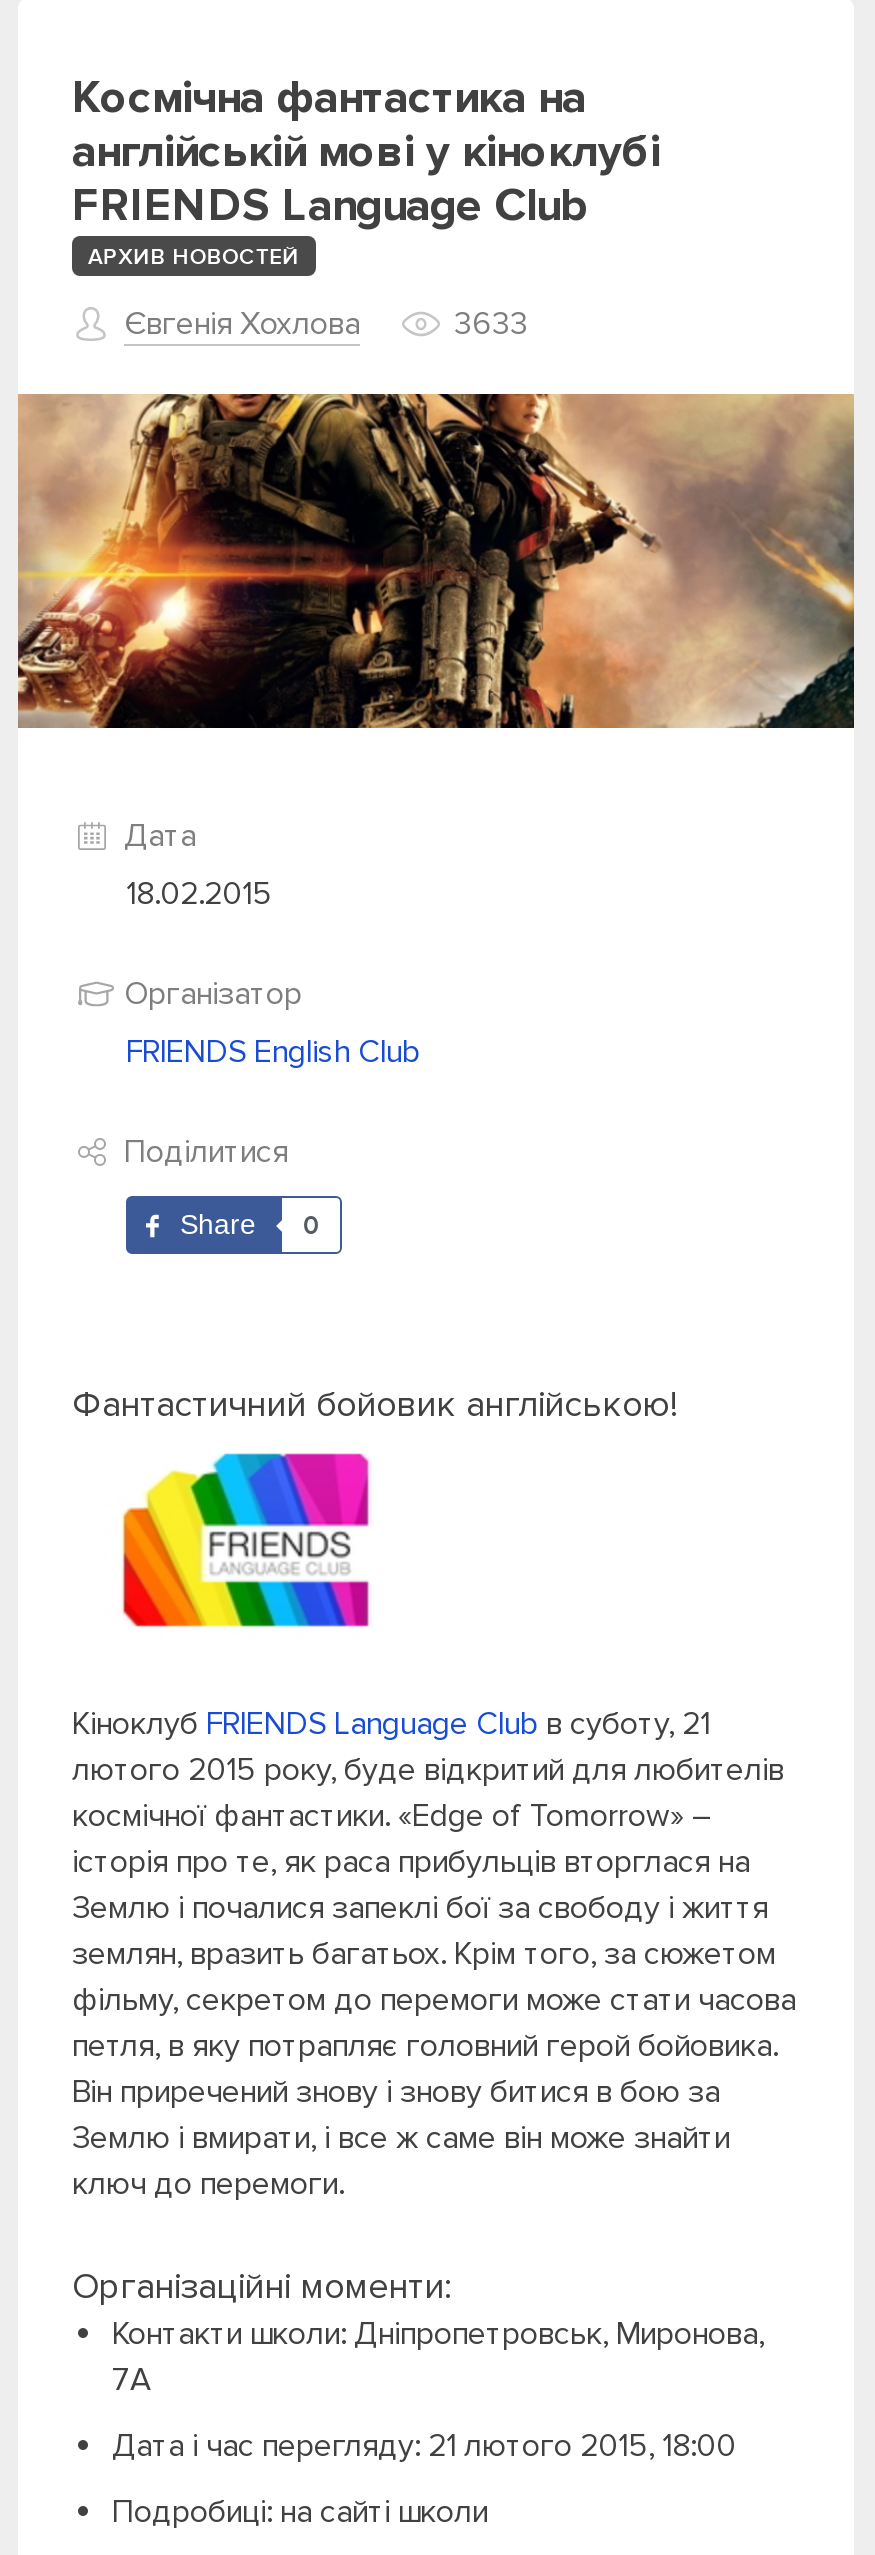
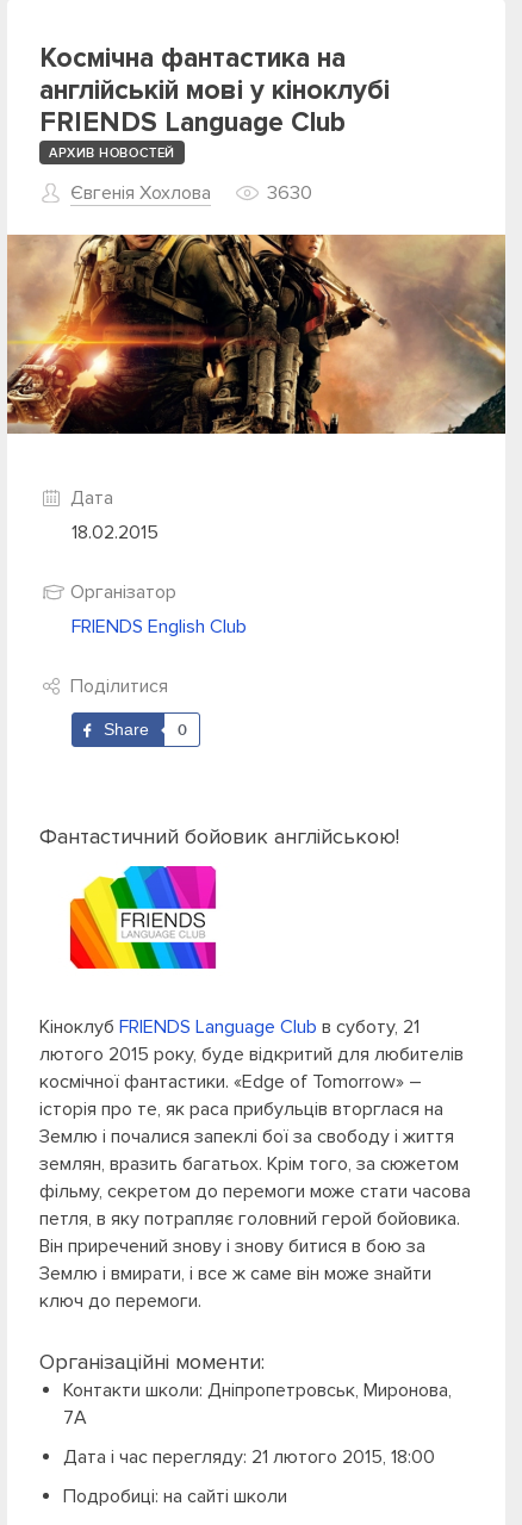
- 3633
+ 3630
